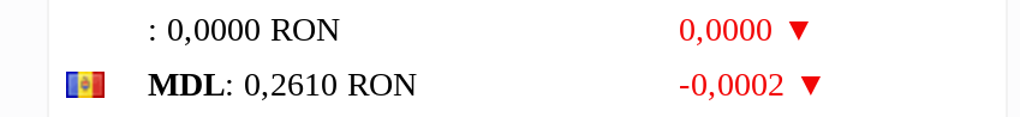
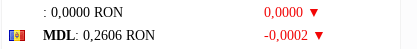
- MDL: 0,2610 RON
+ MDL: 0,2606 RON
